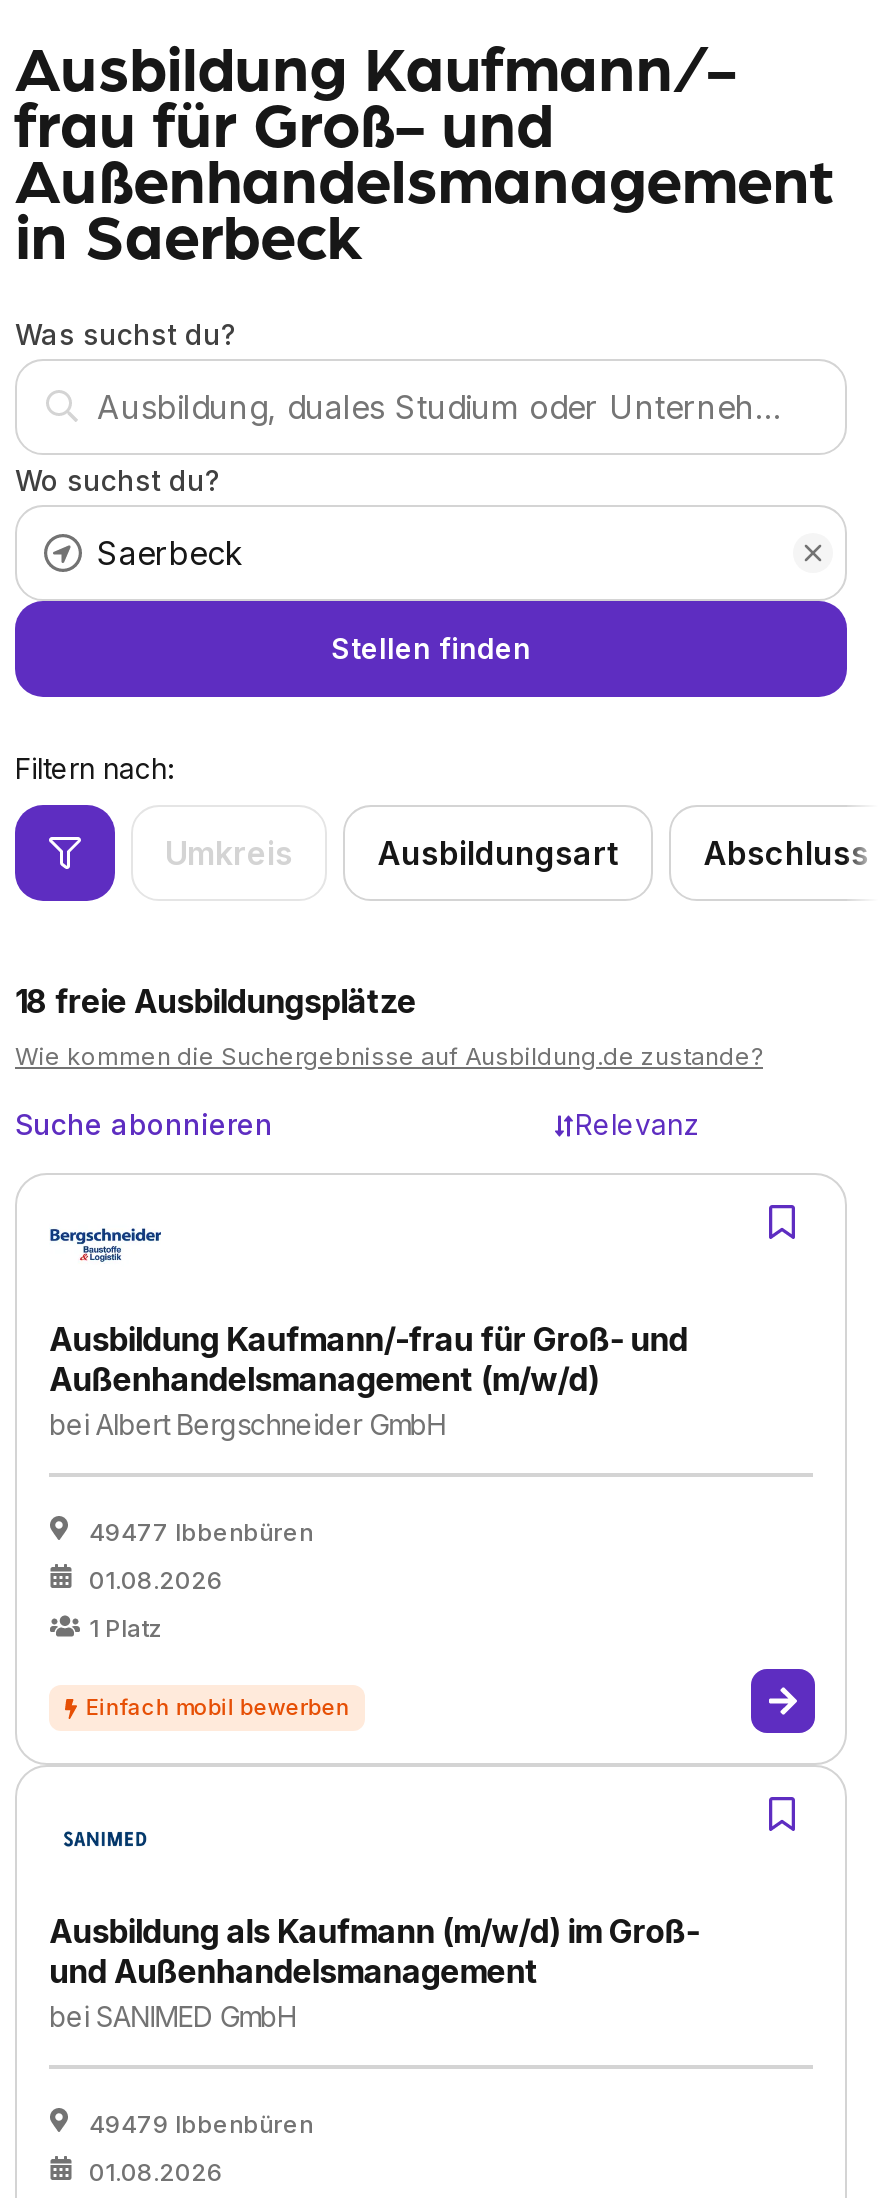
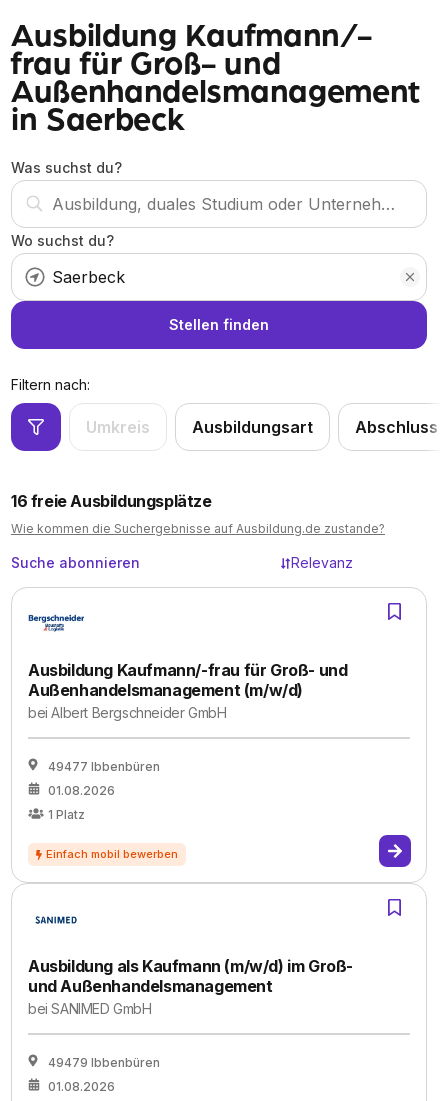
- 18 freie Ausbildungsplätze
+ 16 freie Ausbildungsplätze
